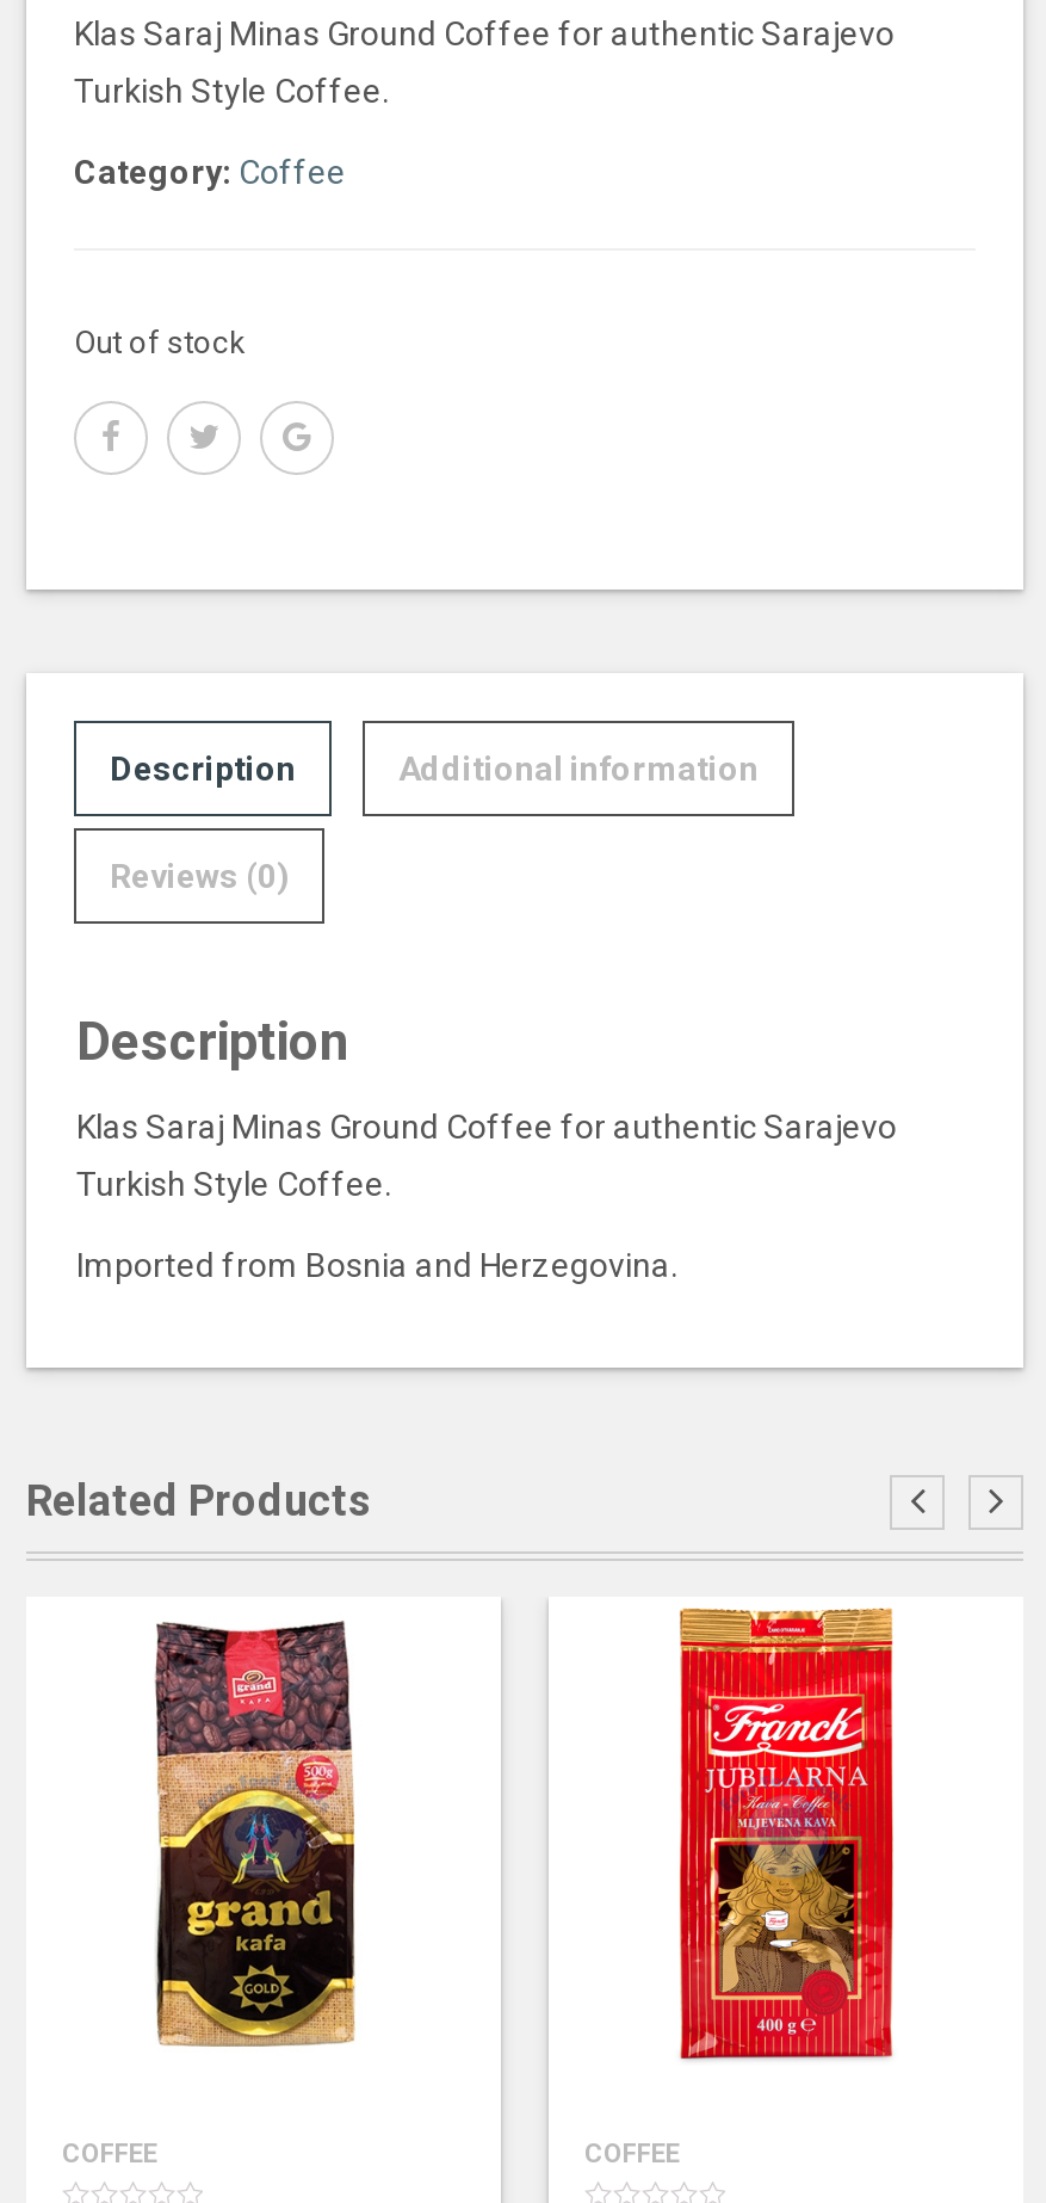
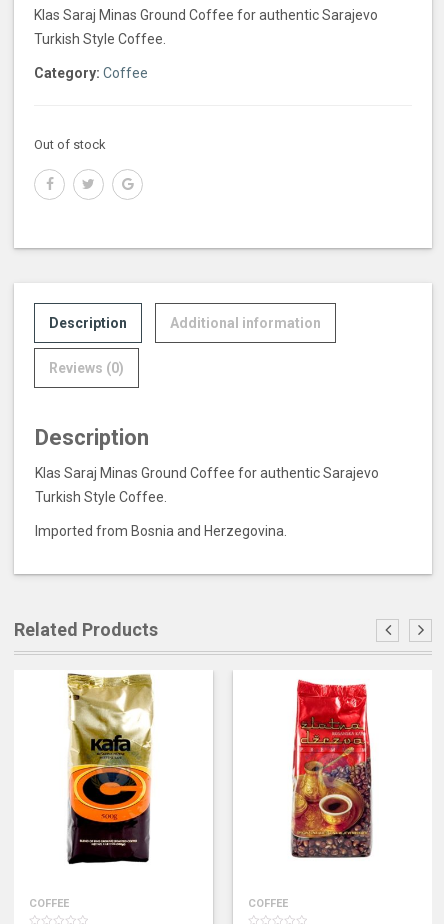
- [image]
+ [image]

- [image]
+ [image]
